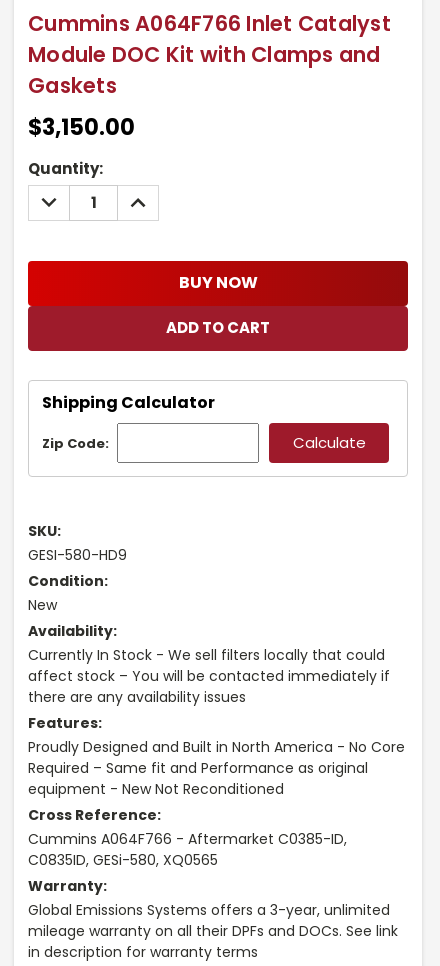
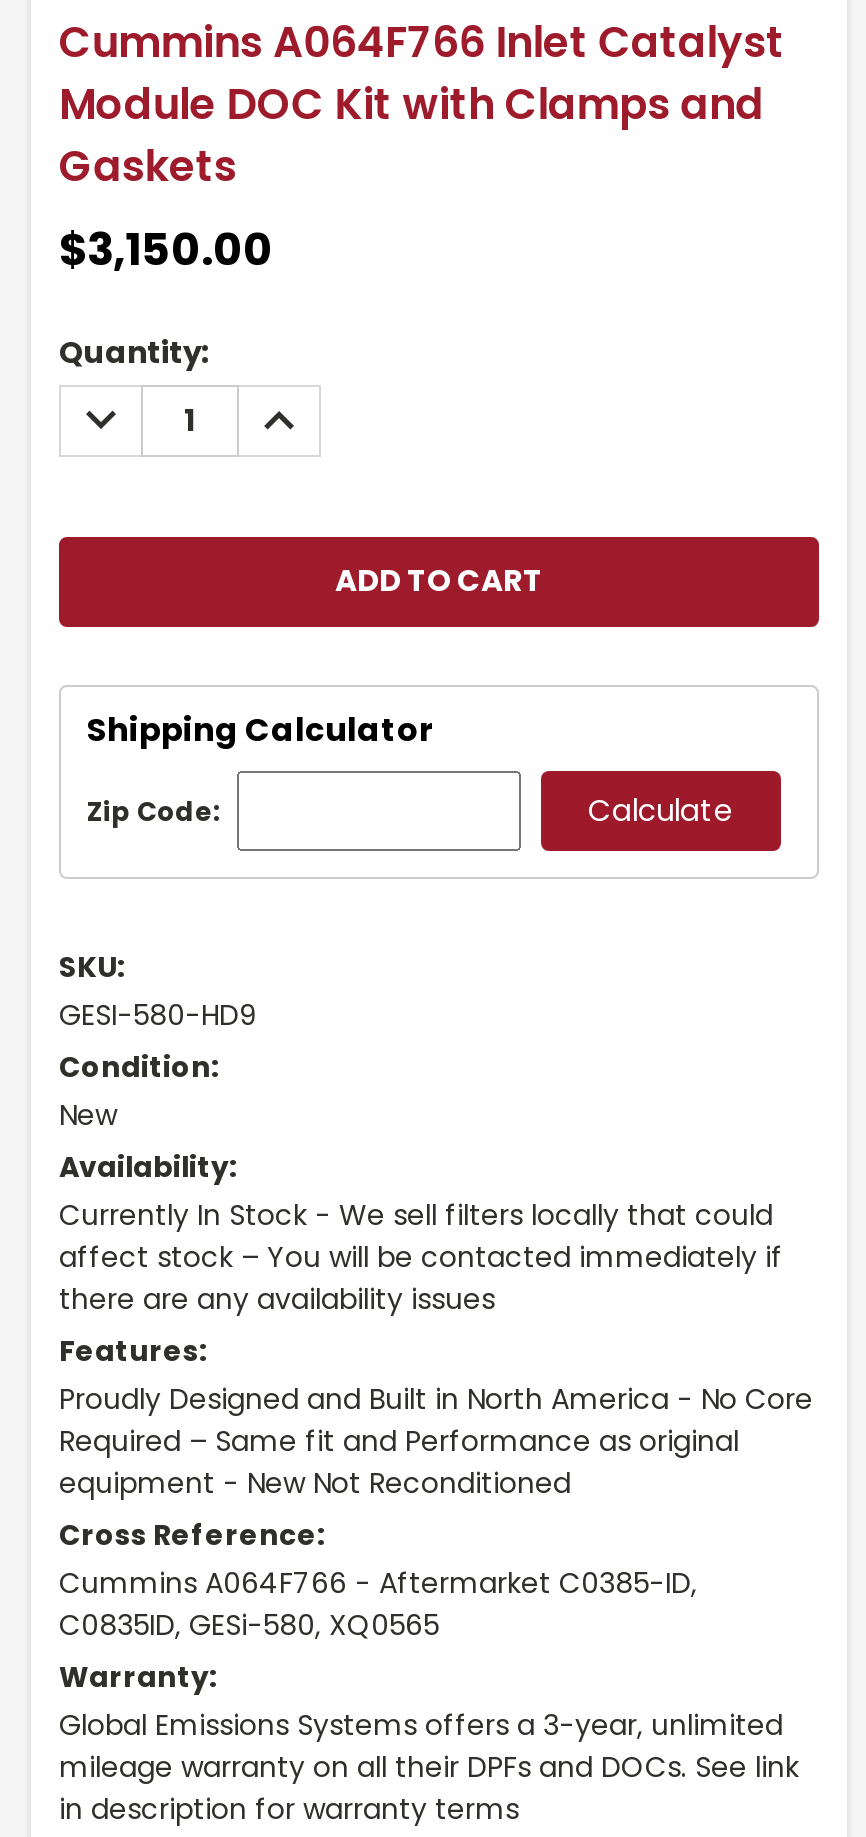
- BUY NOW
